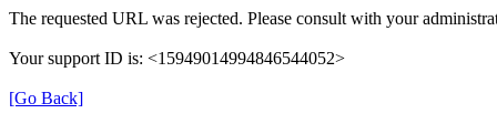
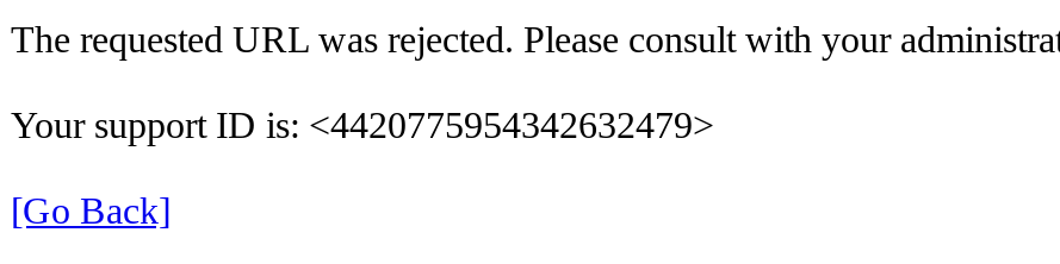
- Your support ID is: <15949014994846544052>
+ Your support ID is: <4420775954342632479>
